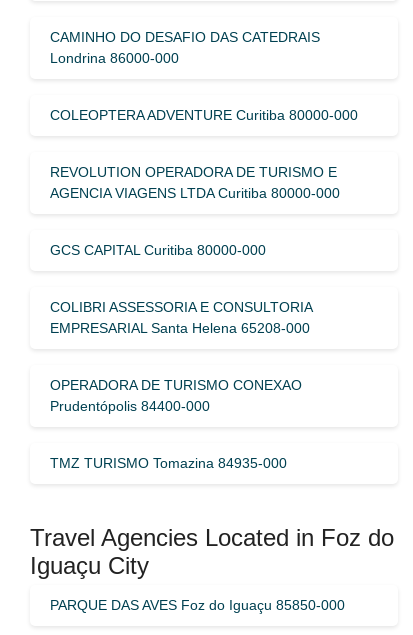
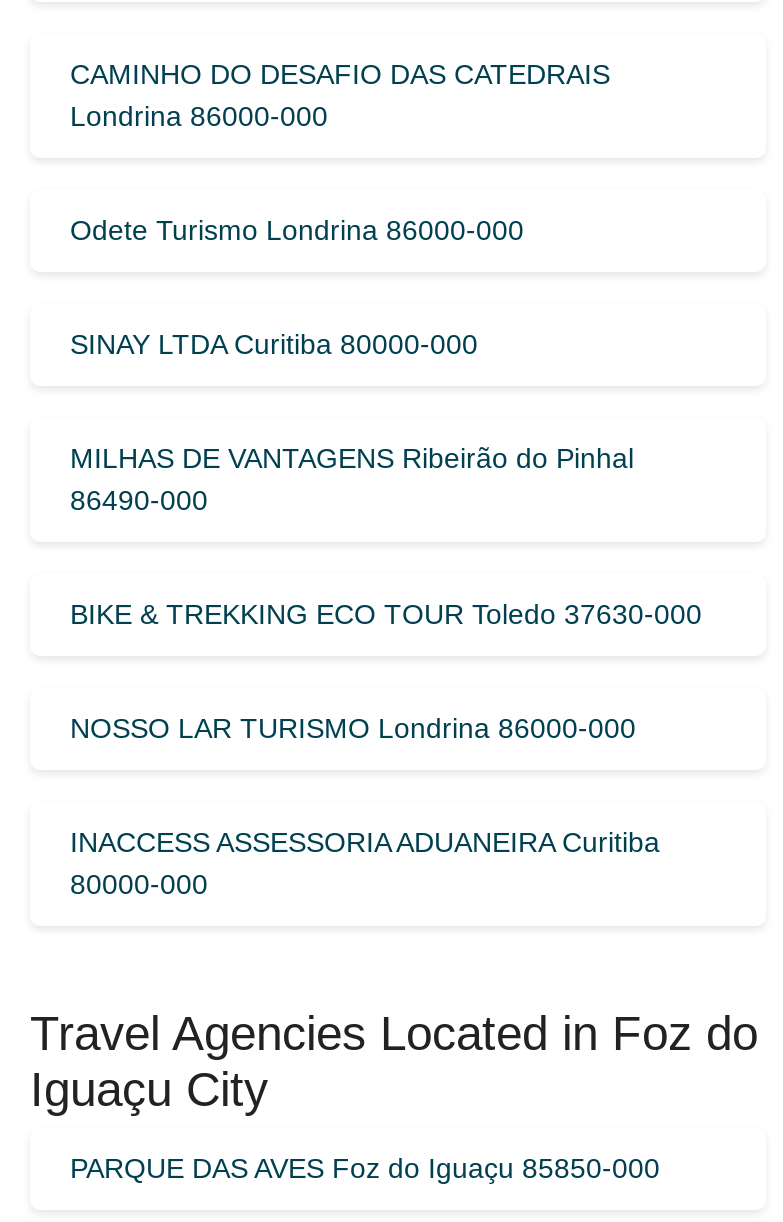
- COLEOPTERA ADVENTURE Curitiba 80000-000
+ Odete Turismo Londrina 86000-000

- REVOLUTION OPERADORA DE TURISMO E
- AGENCIA VIAGENS LTDA Curitiba 80000-000
+ SINAY LTDA Curitiba 80000-000

- GCS CAPITAL Curitiba 80000-000
+ MILHAS DE VANTAGENS Ribeirão do Pinhal
+ 86490-000

- COLIBRI ASSESSORIA E CONSULTORIA
- EMPRESARIAL Santa Helena 65208-000
+ BIKE & TREKKING ECO TOUR Toledo 37630-000

- OPERADORA DE TURISMO CONEXAO
- Prudentópolis 84400-000
+ NOSSO LAR TURISMO Londrina 86000-000

- TMZ TURISMO Tomazina 84935-000
+ INACCESS ASSESSORIA ADUANEIRA Curitiba
+ 80000-000
